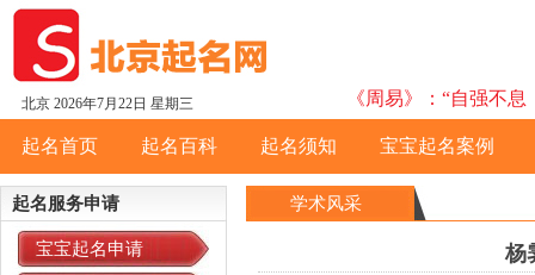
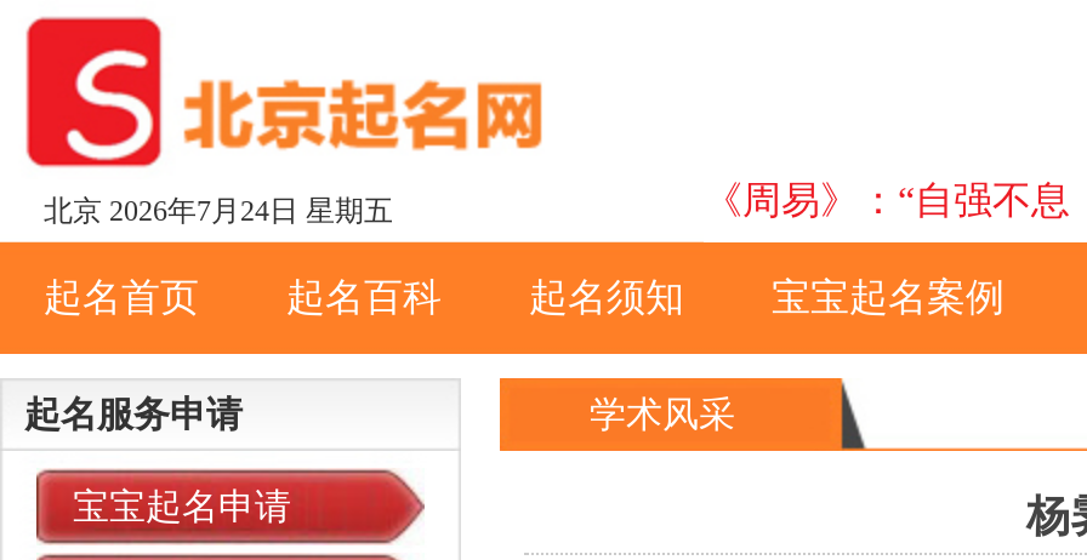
- 北京2026年7月22日 星期三
+ 北京2026年7月24日 星期五
